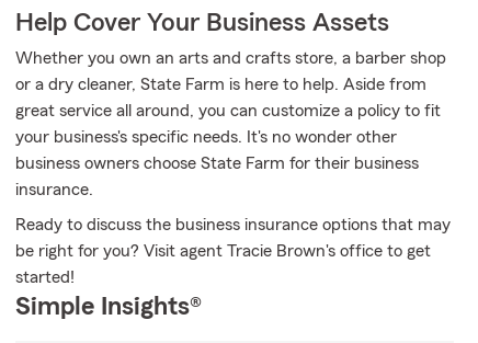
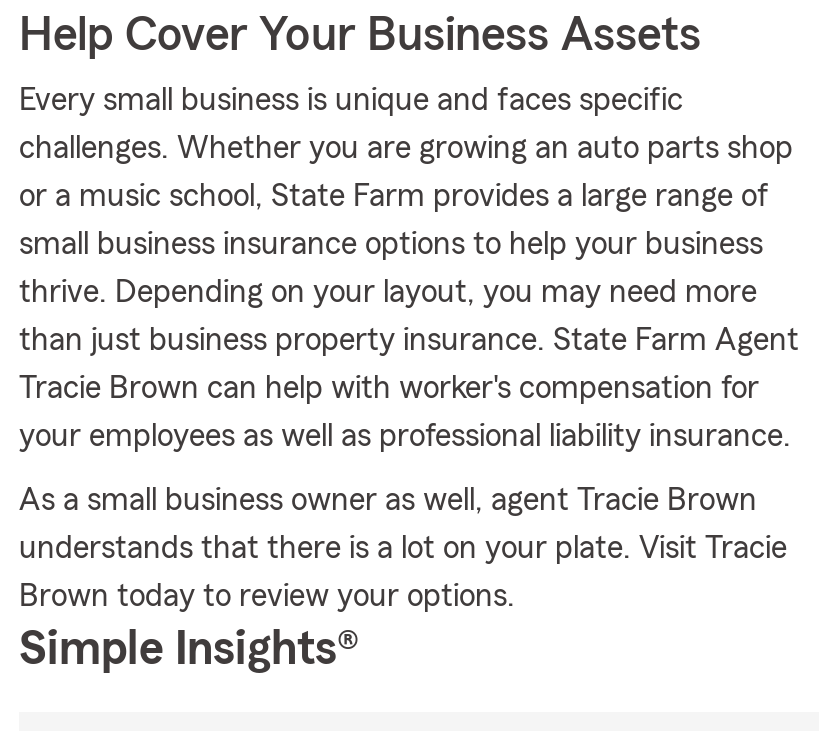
- Whether you own an arts and crafts store, a barber shop
- or a dry cleaner, State Farm is here to help. Aside from
- great service all around, you can customize a policy to fit
- your business's specific needs. It's no wonder other
- business owners choose State Farm for their business
- insurance.
- Ready to discuss the business insurance options that may
- be right for you? Visit agent Tracie Brown's office to get
- started!
+ Every small business is unique and faces specific
+ challenges. Whether you are growing an auto parts shop
+ or a music school, State Farm provides a large range of
+ small business insurance options to help your business
+ thrive. Depending on your layout, you may need more
+ than just business property insurance. State Farm Agent
+ Tracie Brown can help with worker's compensation for
+ your employees as well as professional liability insurance.
+ As a small business owner as well, agent Tracie Brown
+ understands that there is a lot on your plate. Visit Tracie
+ Brown today to review your options.
